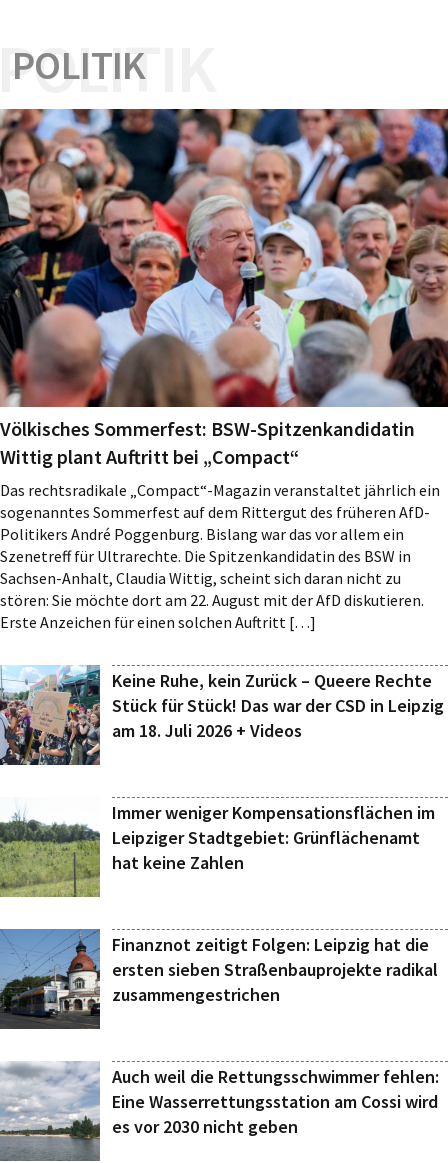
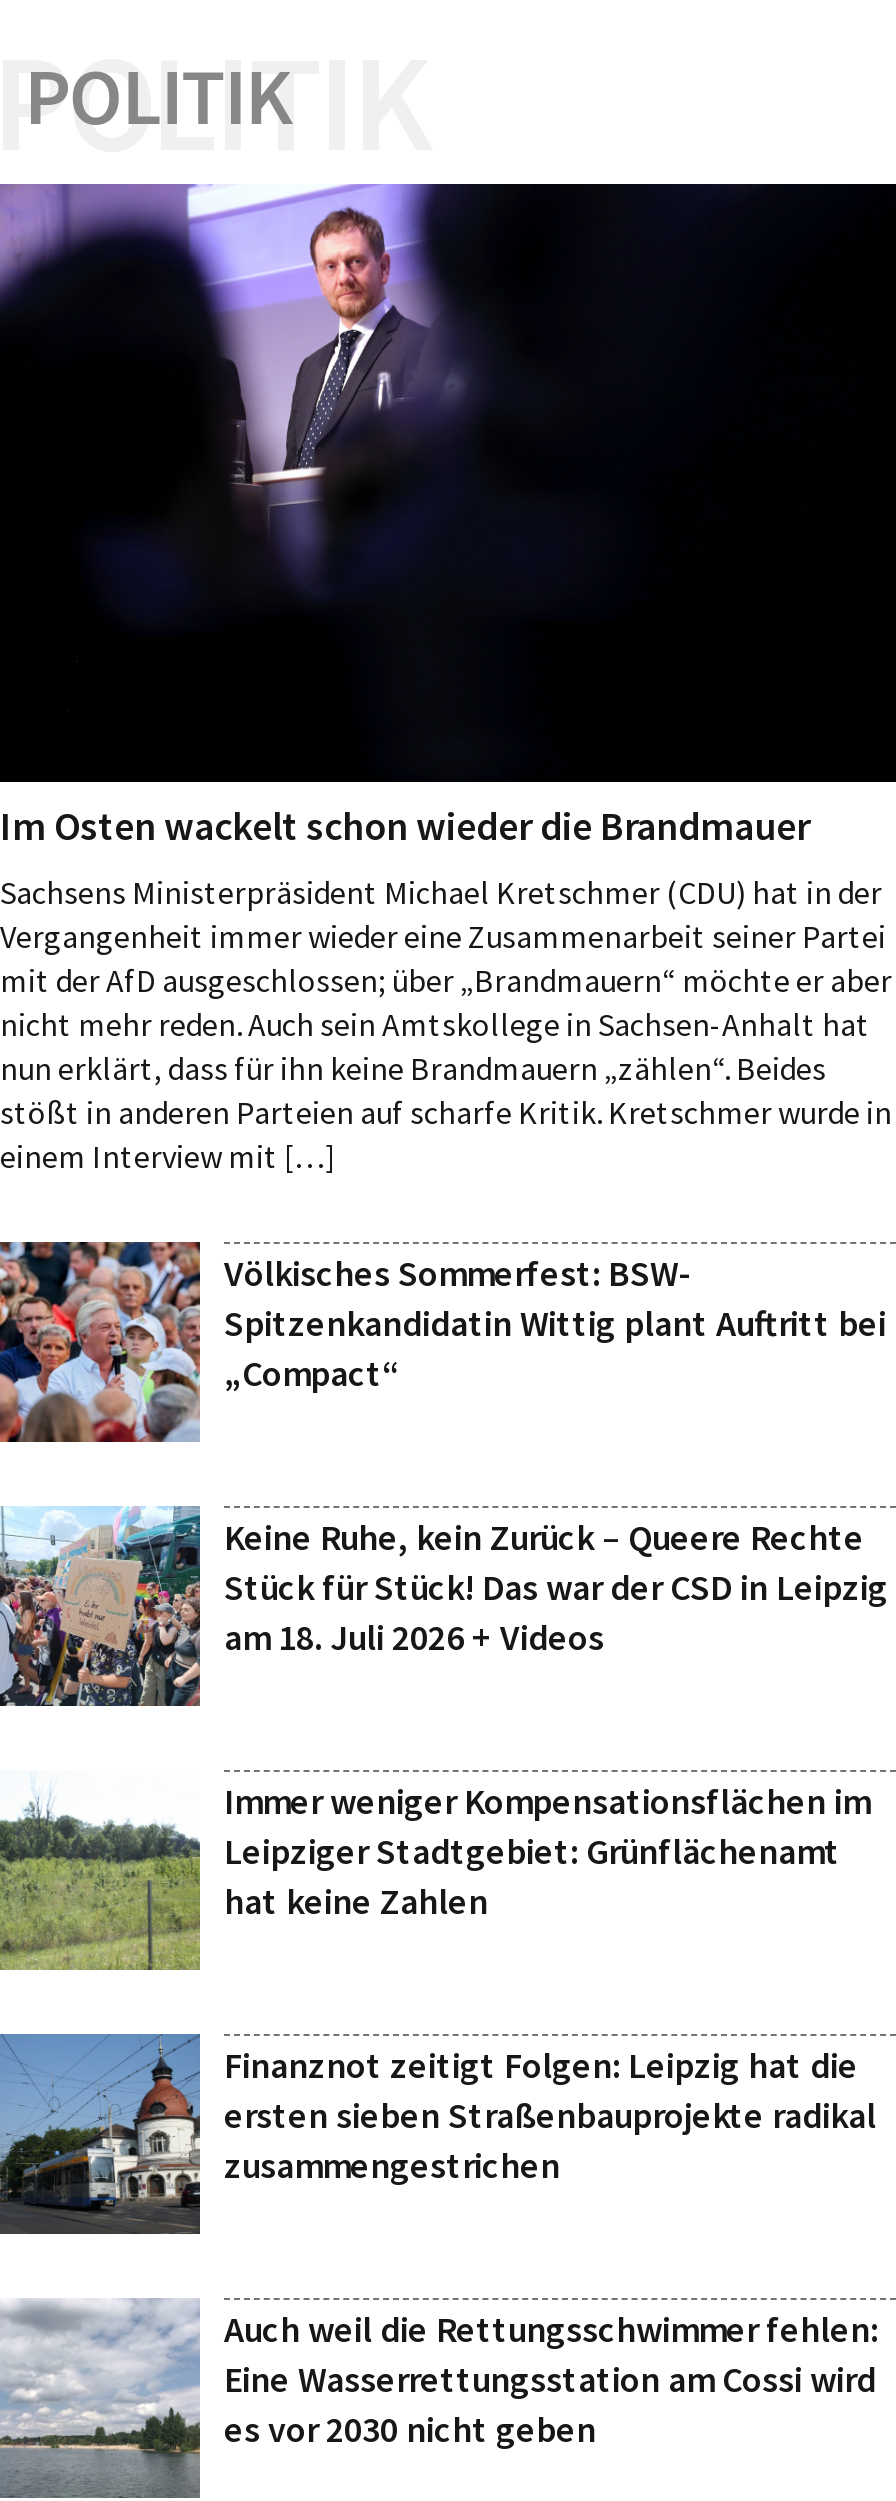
- [image]
+ [image]

- Völkisches Sommerfest: BSW-Spitzenkandidatin
- Wittig plant Auftritt bei „Compact“
- Das rechtsradikale „Compact“-Magazin veranstaltet jährlich ein
- sogenanntes Sommerfest auf dem Rittergut des früheren AfD-
- Politikers André Poggenburg. Bislang war das vor allem ein
- Szenetreff für Ultrarechte. Die Spitzenkandidatin des BSW in
- Sachsen-Anhalt, Claudia Wittig, scheint sich daran nicht zu
- stören: Sie möchte dort am 22. August mit der AfD diskutieren.
- Erste Anzeichen für einen solchen Auftritt […]
+ Im Osten wackelt schon wieder die Brandmauer
+ Sachsens Ministerpräsident Michael Kretschmer (CDU) hat in der
+ Vergangenheit immer wieder eine Zusammenarbeit seiner Partei
+ mit der AfD ausgeschlossen; über „Brandmauern“ möchte er aber
+ nicht mehr reden. Auch sein Amtskollege in Sachsen-Anhalt hat
+ nun erklärt, dass für ihn keine Brandmauern „zählen“. Beides
+ stößt in anderen Parteien auf scharfe Kritik. Kretschmer wurde in
+ einem Interview mit […]
+ Völkisches Sommerfest: BSW-
+ Spitzenkandidatin Wittig plant Auftritt bei
+ „Compact“
